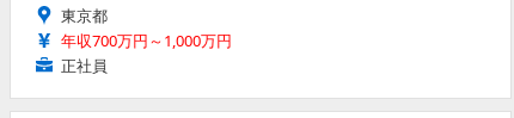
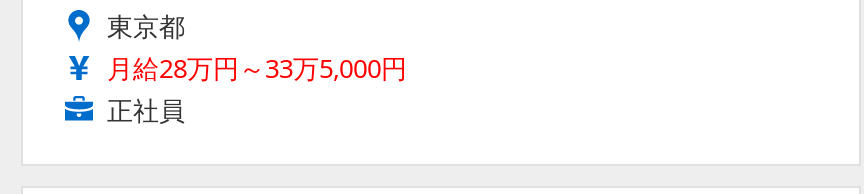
- 年収700万円～1,000万円
+ 月給28万円～33万5,000円
